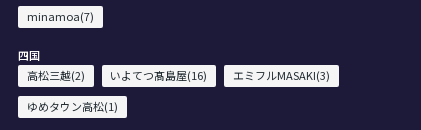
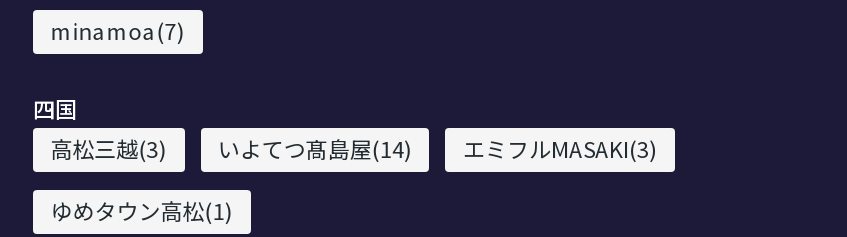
- 高松三越(2)
+ 高松三越(3)

- いよてつ髙島屋(16)
+ いよてつ髙島屋(14)
